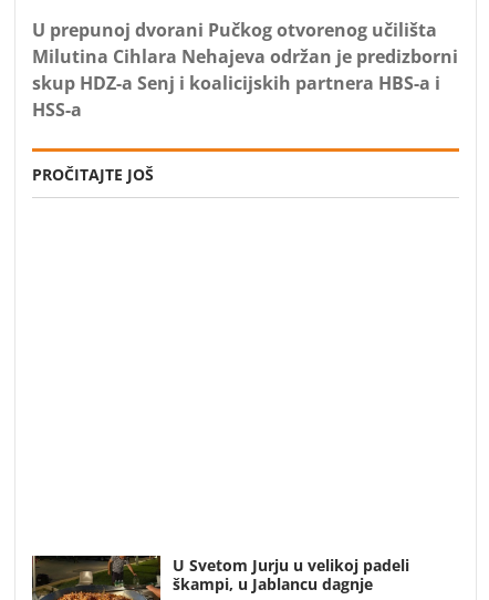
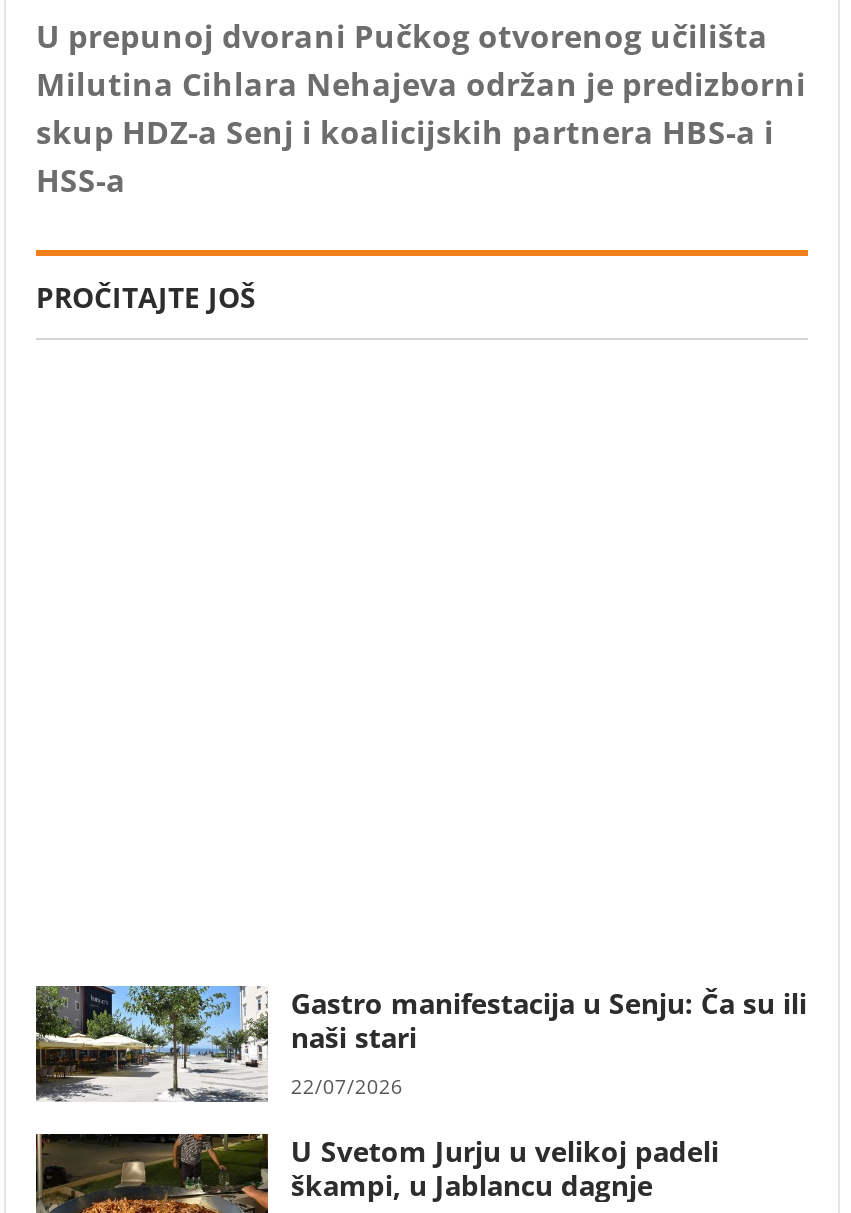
+ [image]
+ Gastro manifestacija u Senju: Ča su ili
+ naši stari
+ 22/07/2026
